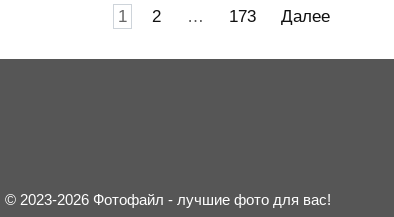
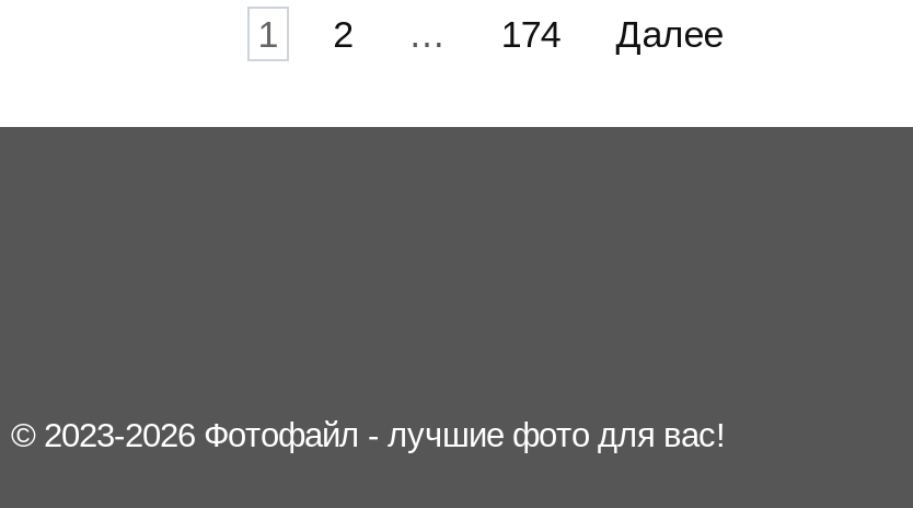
- 173
+ 174
